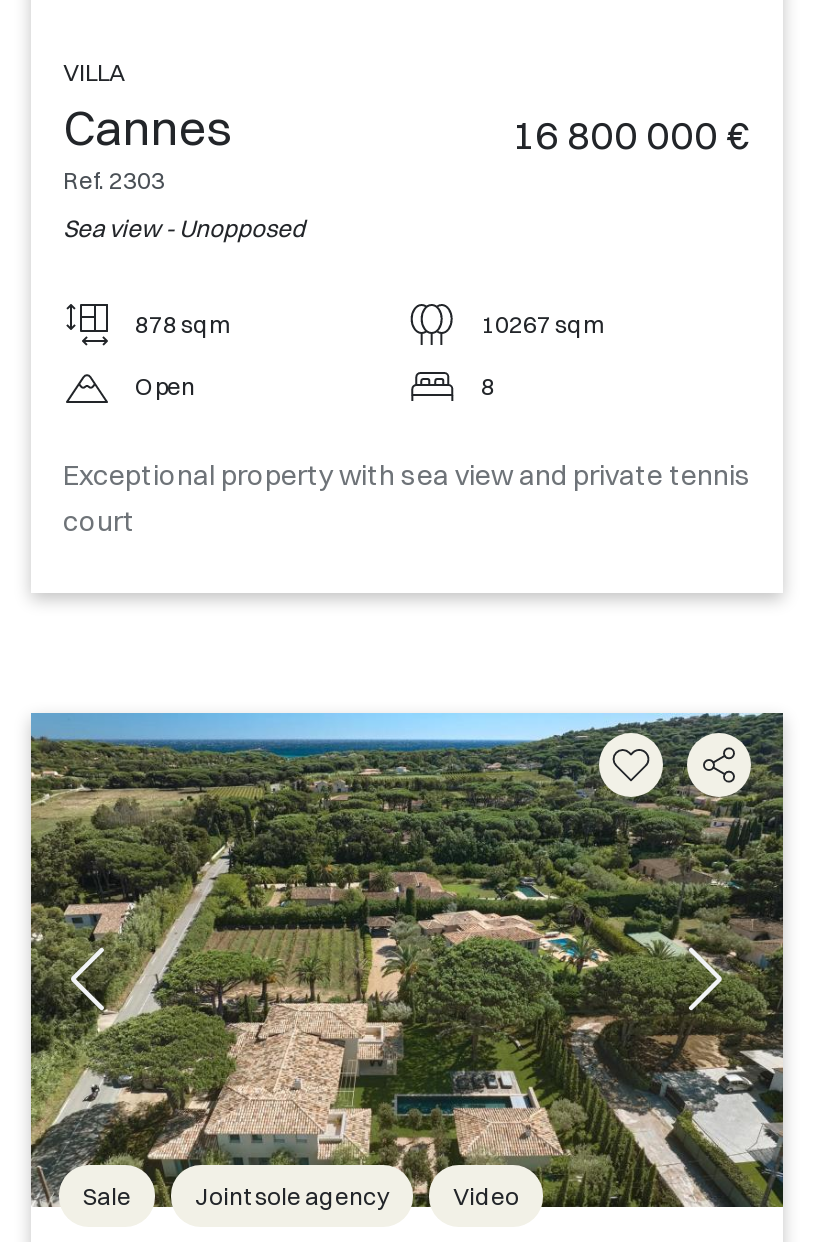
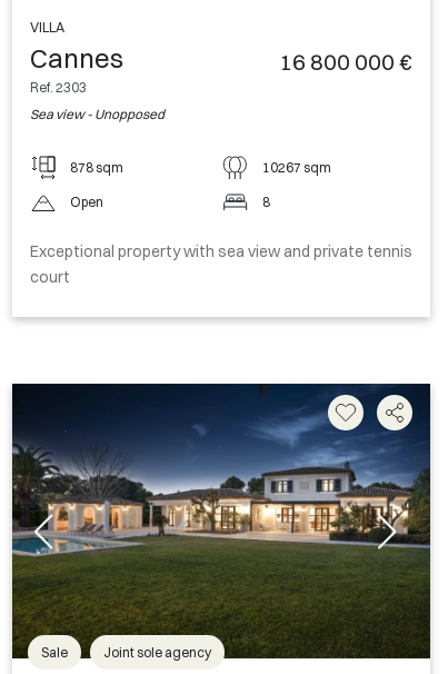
- [image]
+ [image]

- Video
